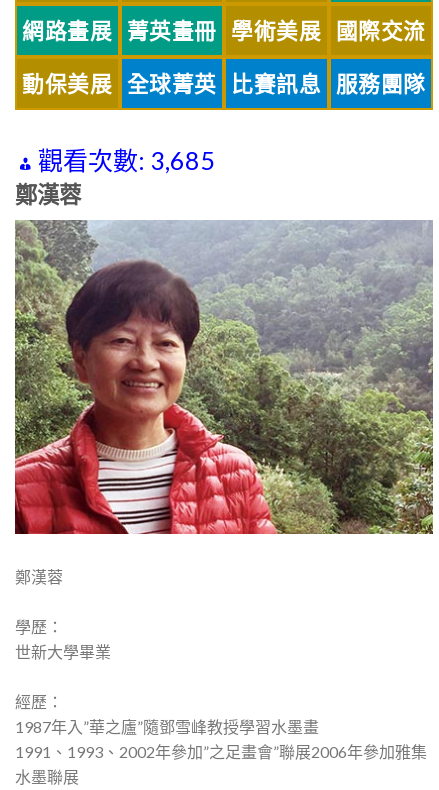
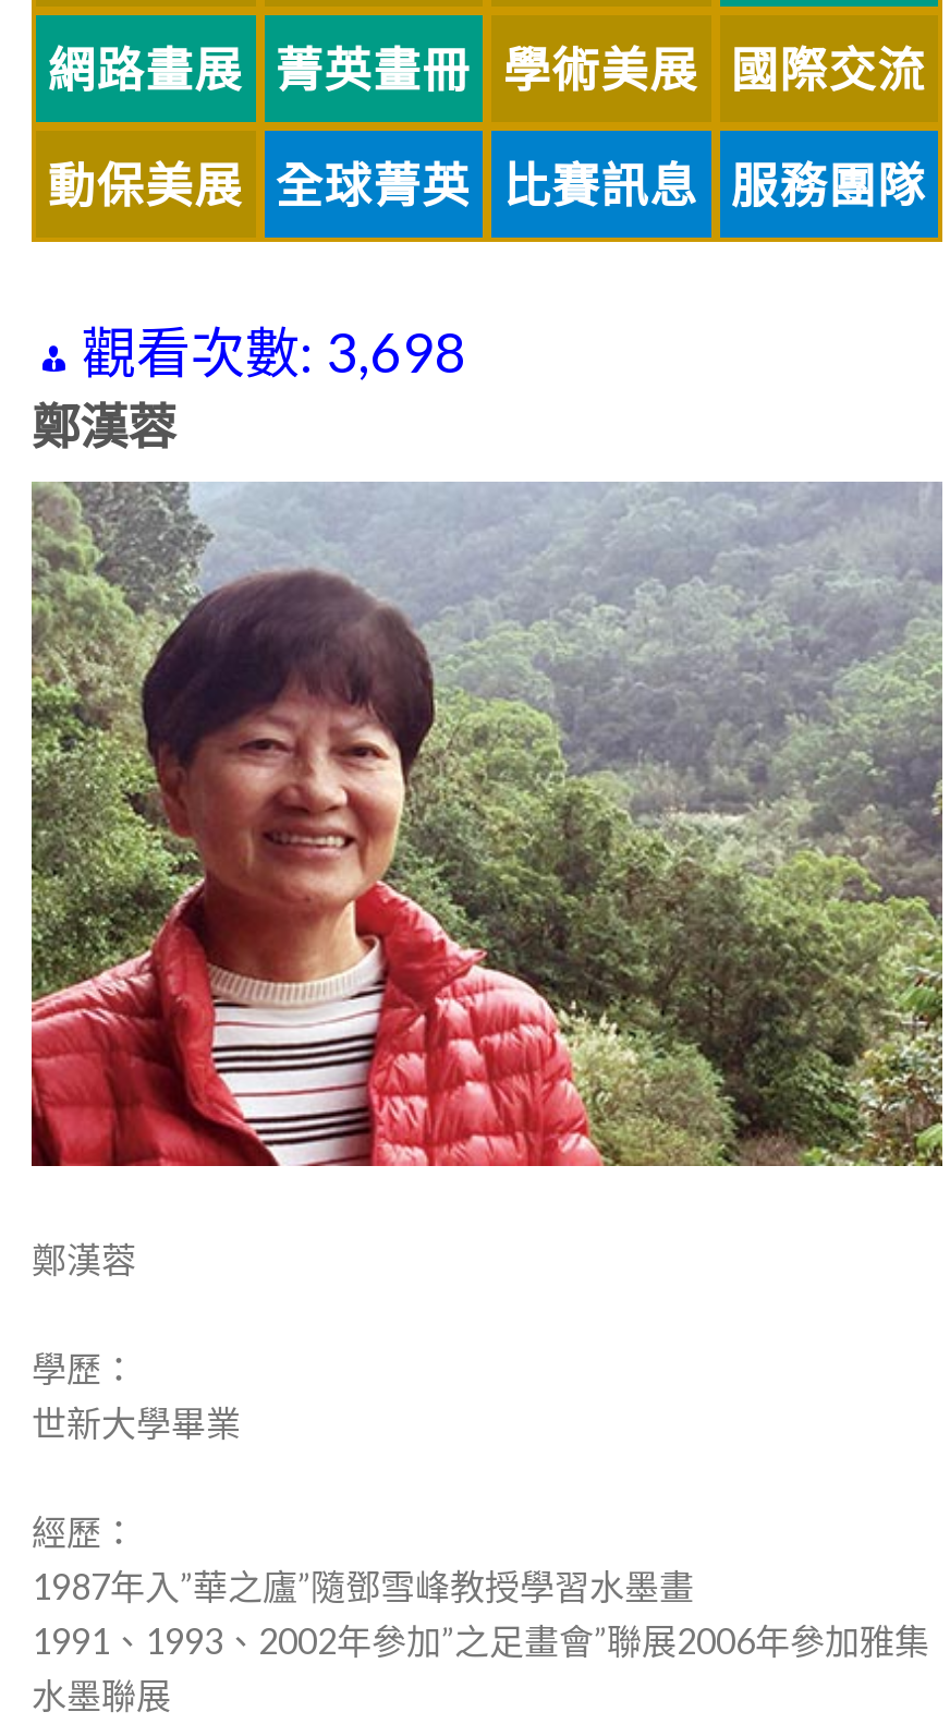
- 觀看次數: 3,685
+ 觀看次數: 3,698
